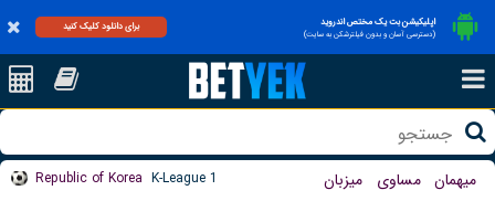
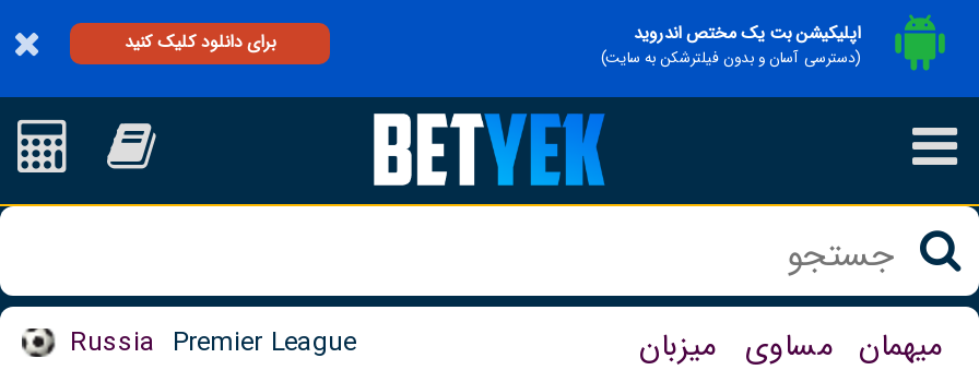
- Republic of Korea K-League 1
+ Russia Premier League
